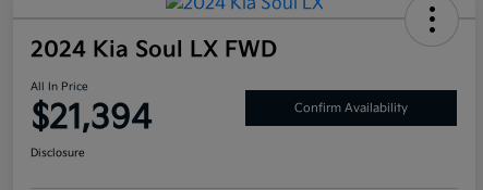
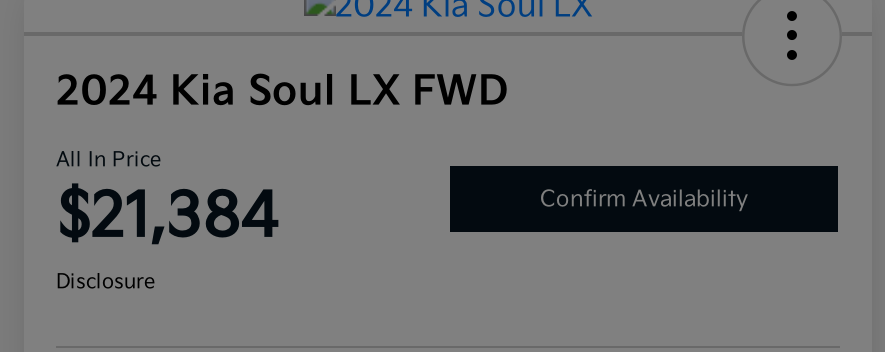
- $21,394
+ $21,384
